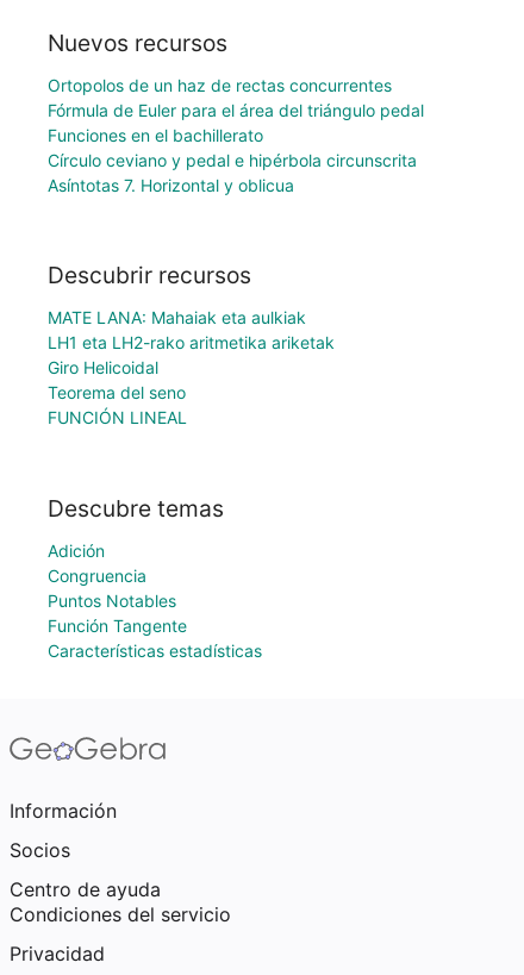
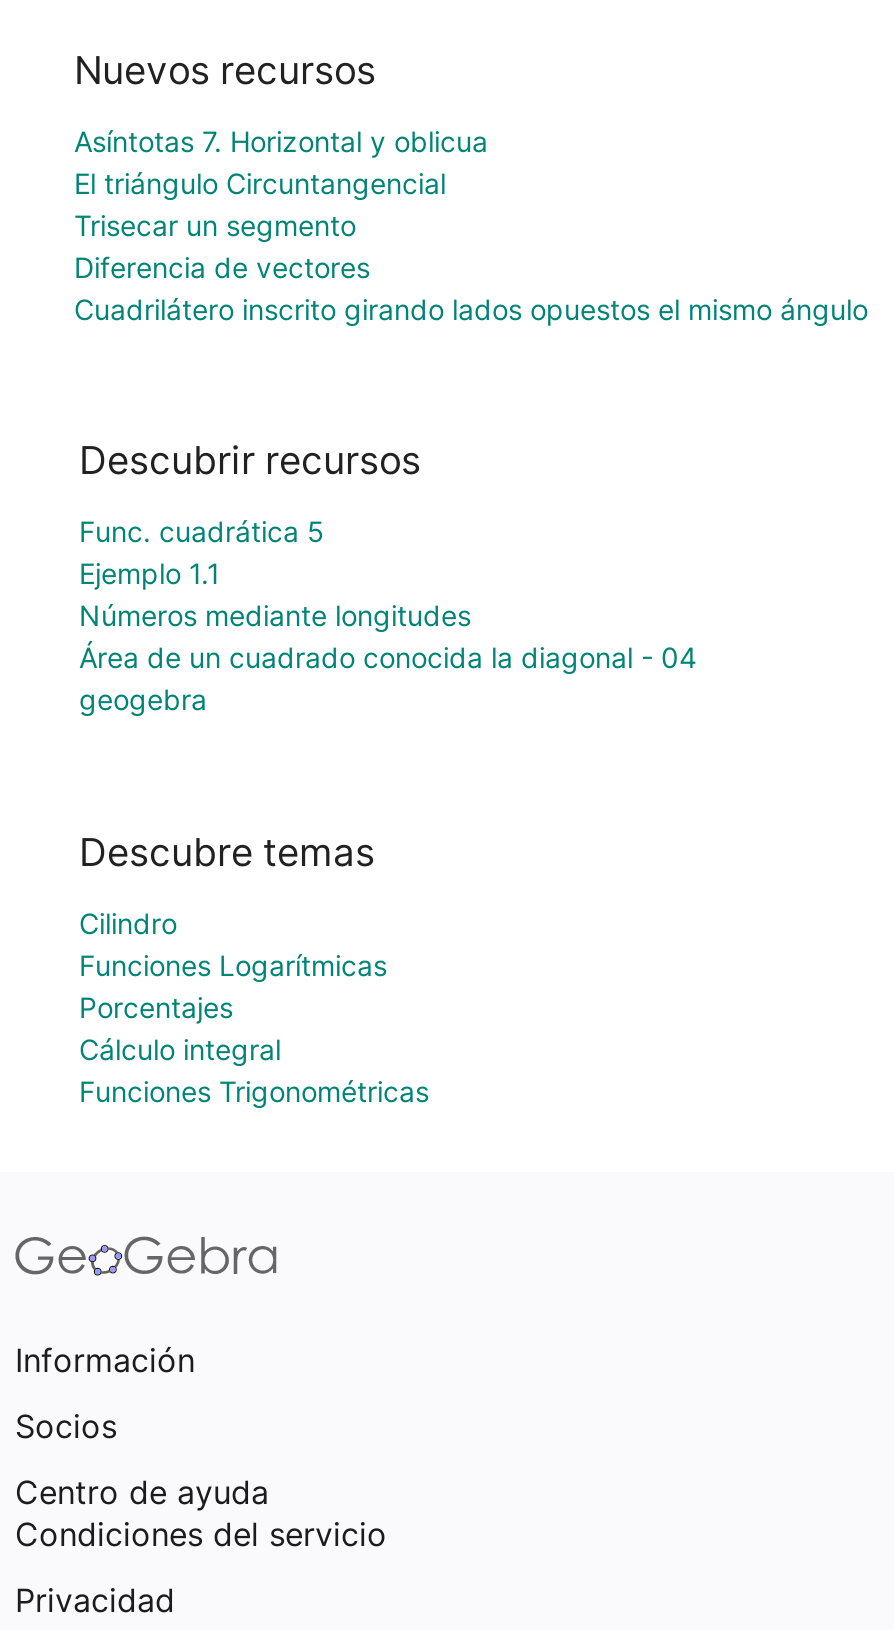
- Ortopolos de un haz de rectas concurrentes
- Fórmula de Euler para el área del triángulo pedal
- Funciones en el bachillerato
- Círculo ceviano y pedal e hipérbola circunscrita

moved up: Asíntotas 7. Horizontal y oblicua

+ El triángulo Circuntangencial
+ Trisecar un segmento
+ Diferencia de vectores
+ Cuadrilátero inscrito girando lados opuestos el mismo ángulo

- MATE LANA: Mahaiak eta aulkiak
- LH1 eta LH2-rako aritmetika ariketak
- Giro Helicoidal
- Teorema del seno
- FUNCIÓN LINEAL
+ Func. cuadrática 5
+ Ejemplo 1.1
+ Números mediante longitudes
+ Área de un cuadrado conocida la diagonal - 04
+ geogebra

- Adición
- Congruencia
- Puntos Notables
- Función Tangente
- Características estadísticas
+ Cilindro
+ Funciones Logarítmicas
+ Porcentajes
+ Cálculo integral
+ Funciones Trigonométricas
